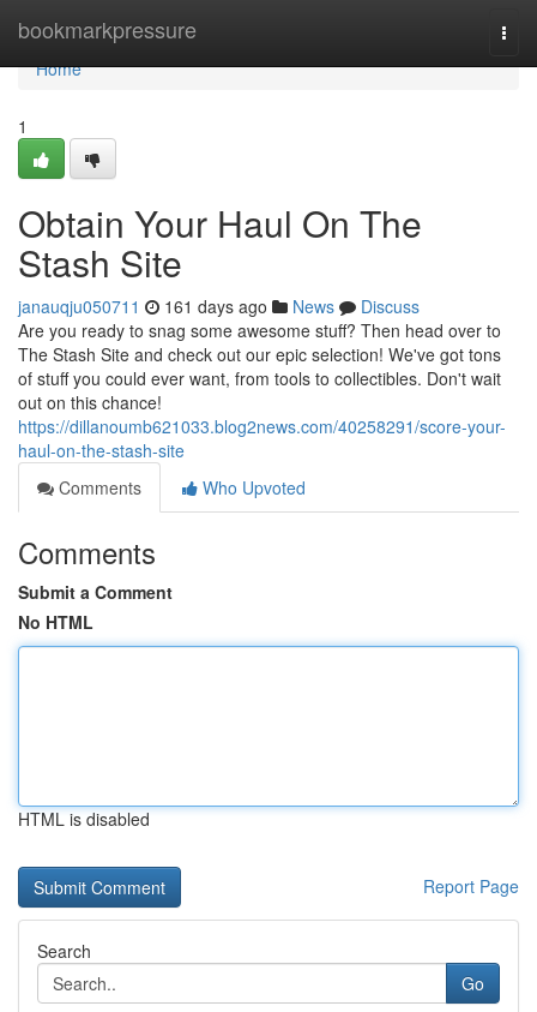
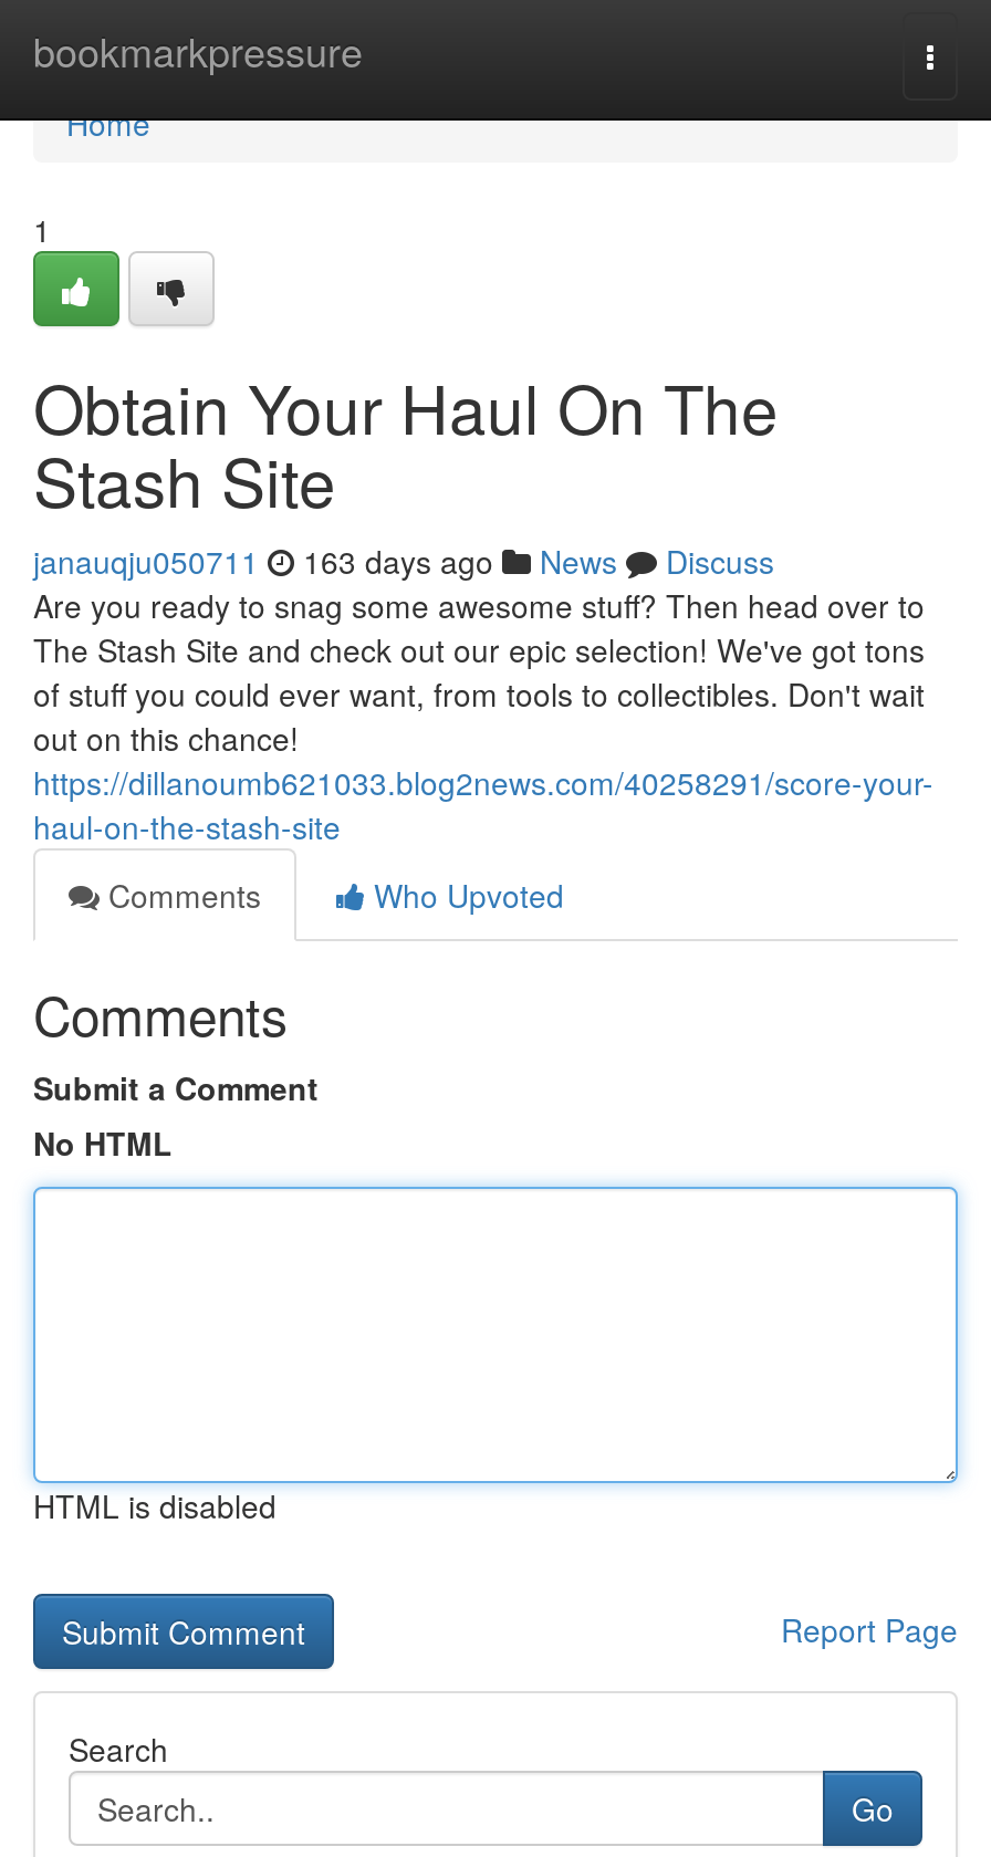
- janauqju050711 161 days ago News Discuss
+ janauqju050711 163 days ago News Discuss
